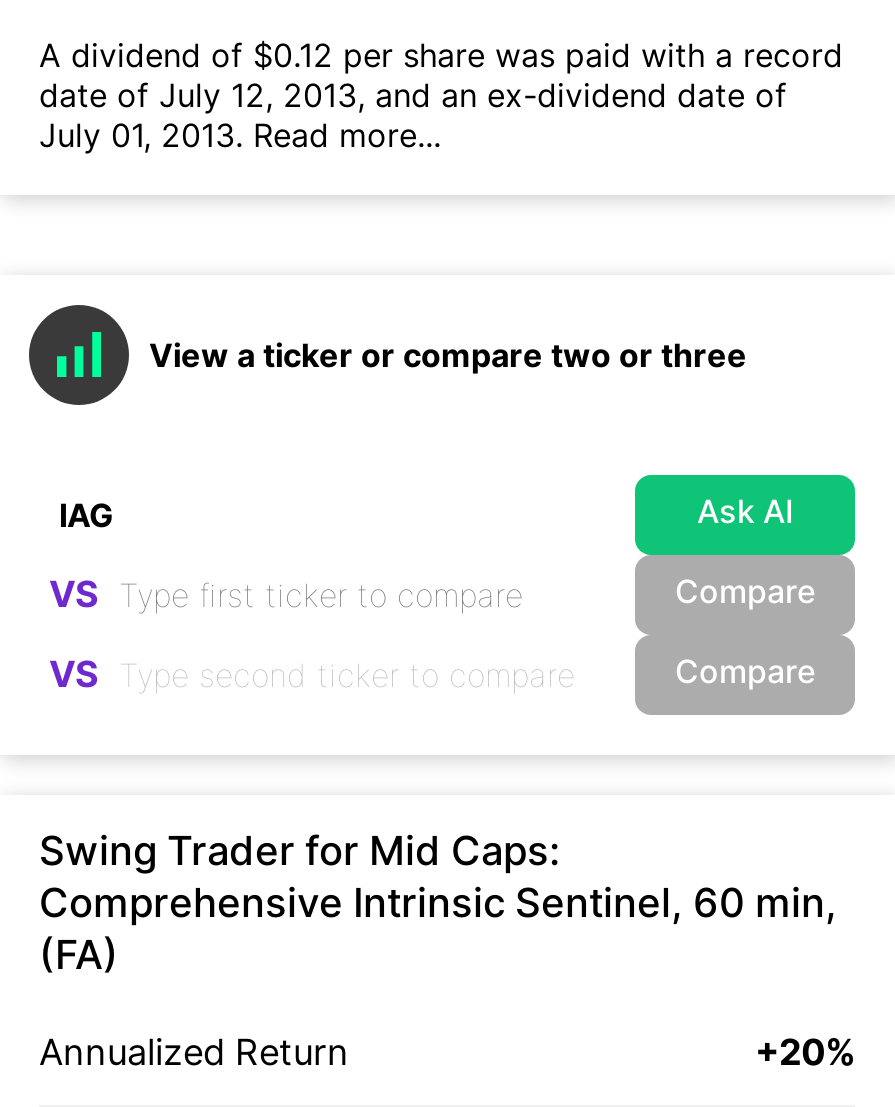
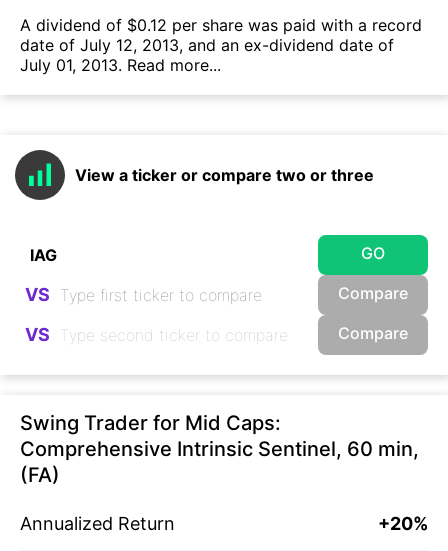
- Ask AI
+ GO
